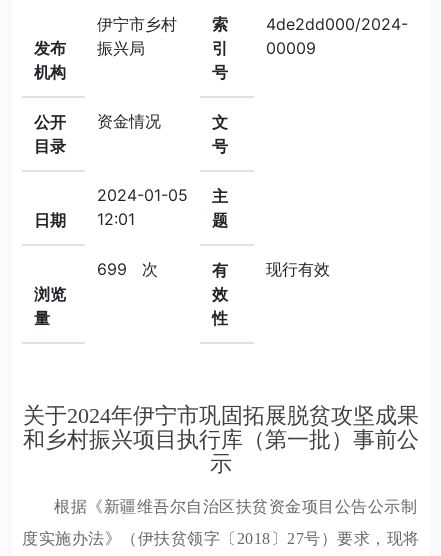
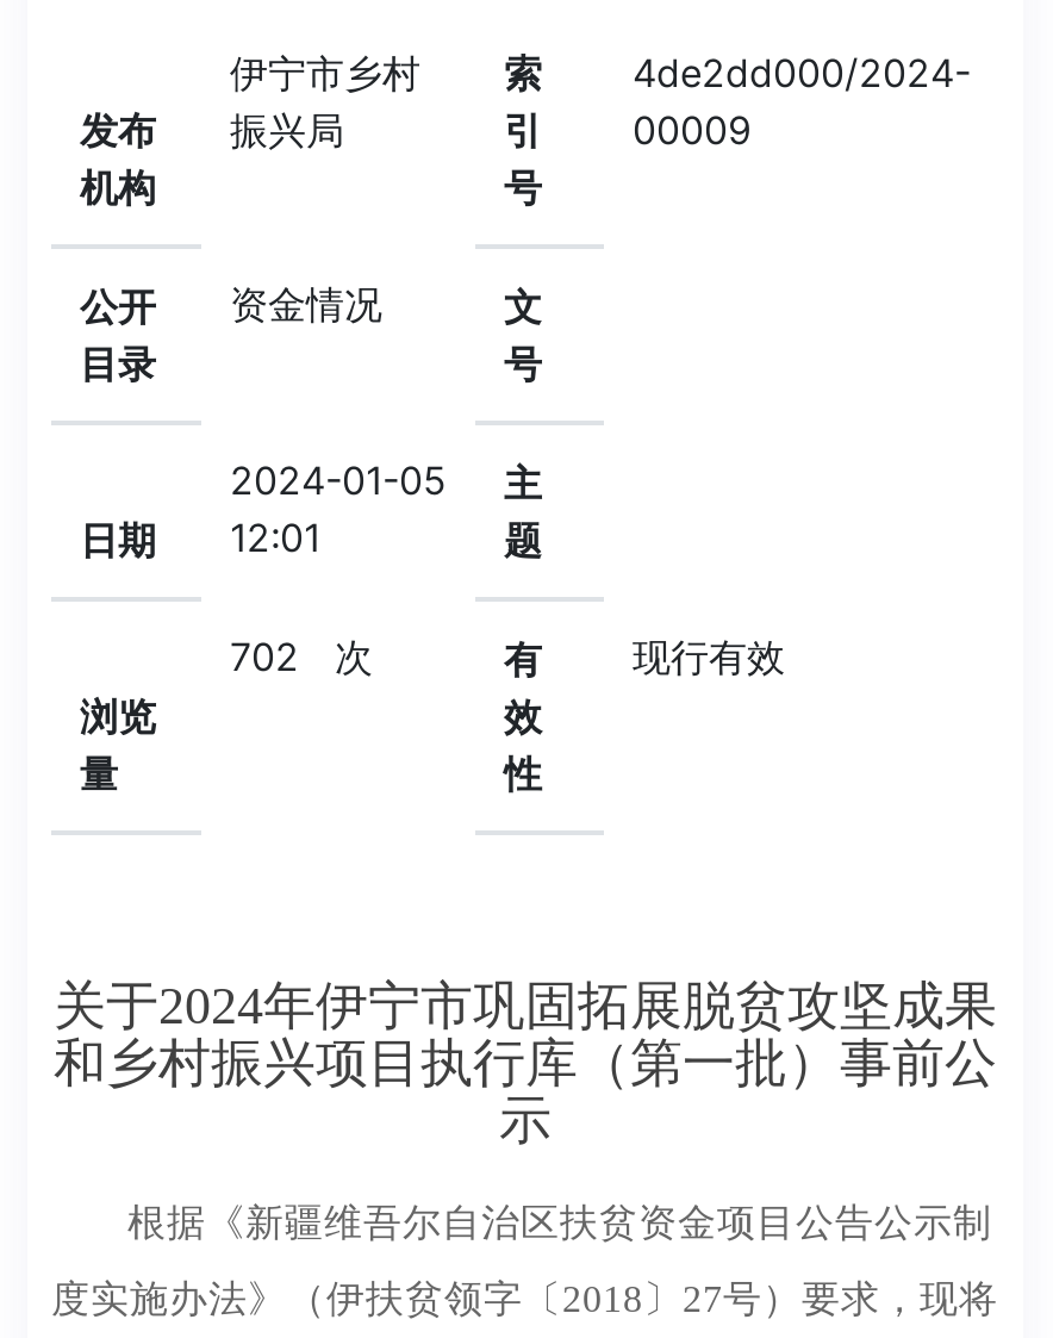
- 699 次
+ 702 次
